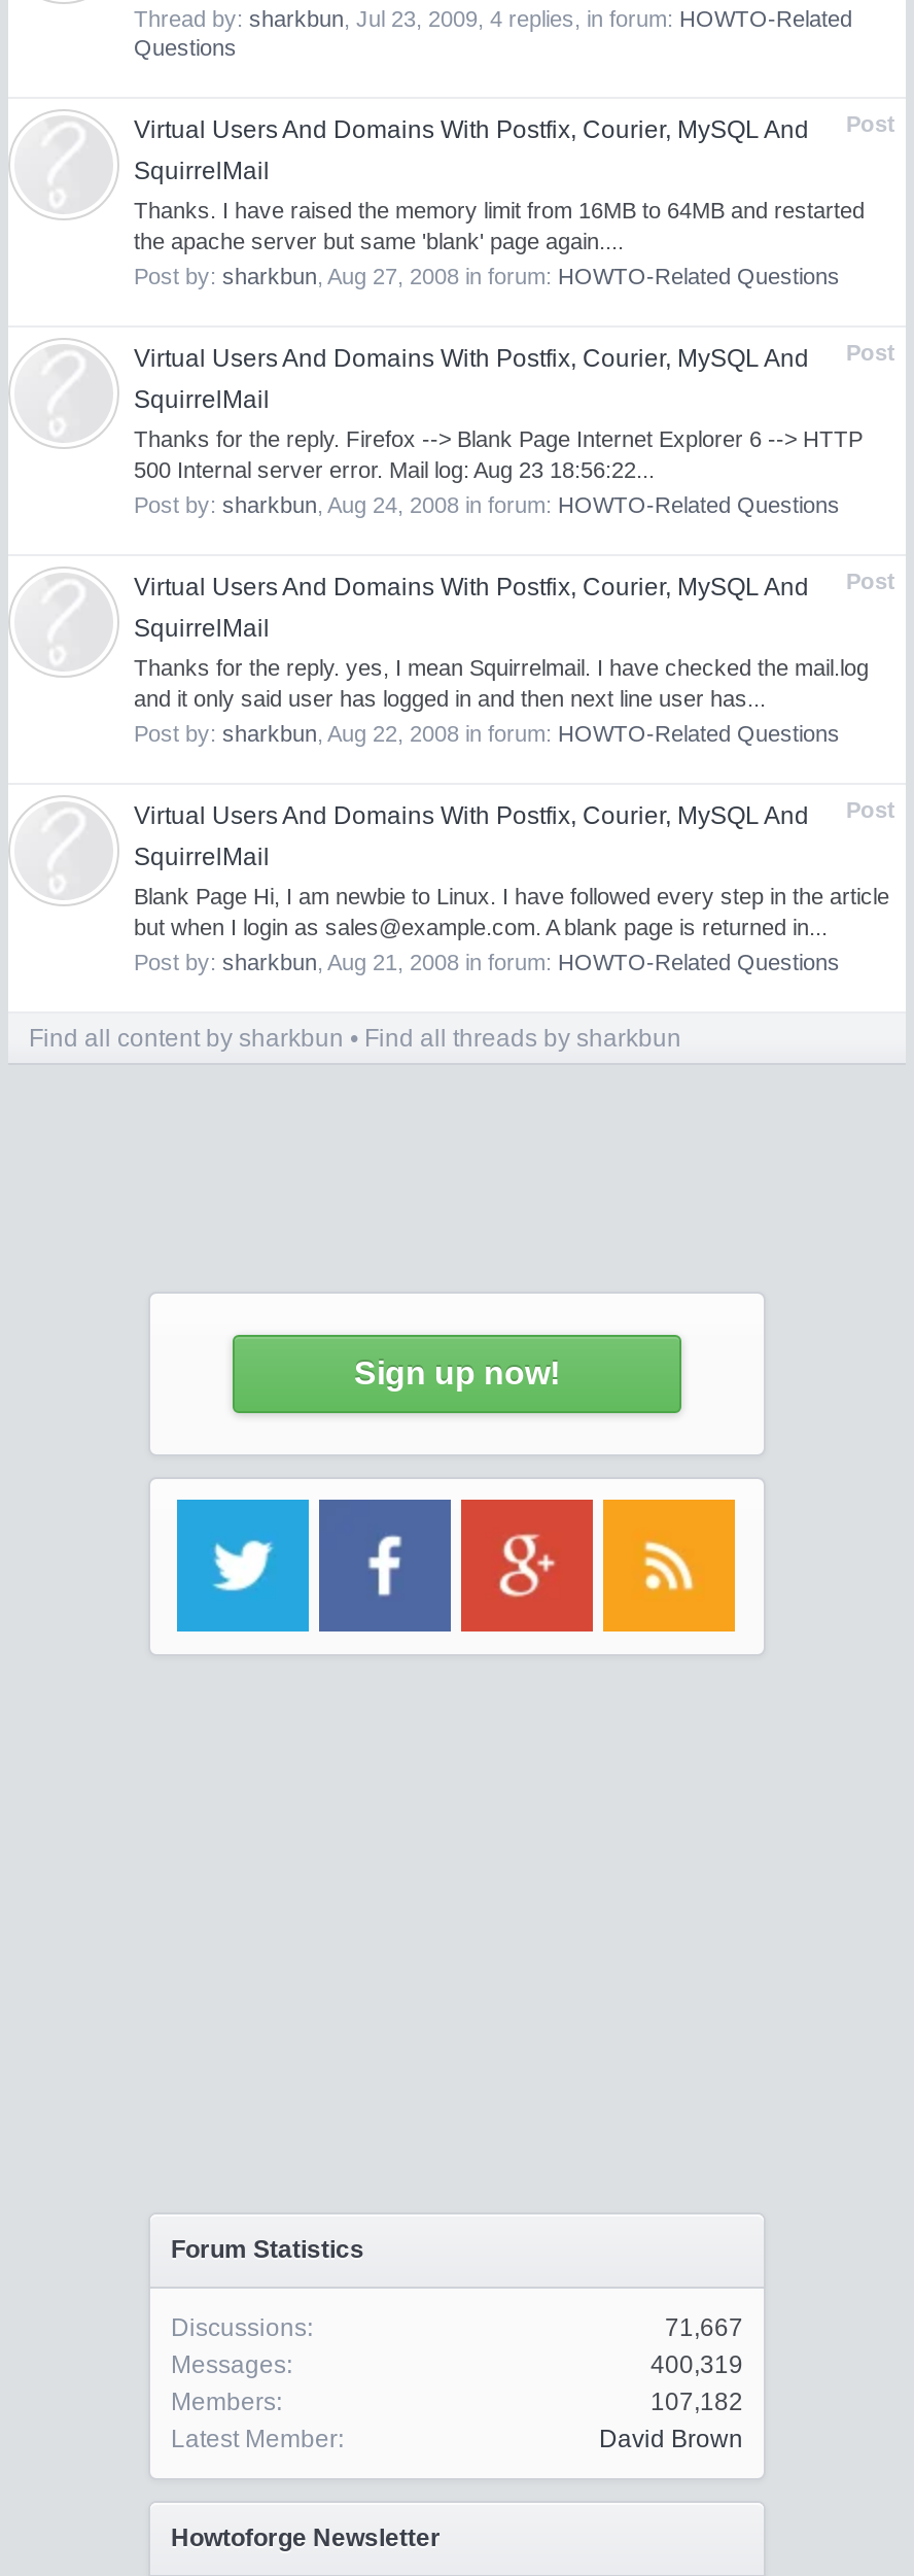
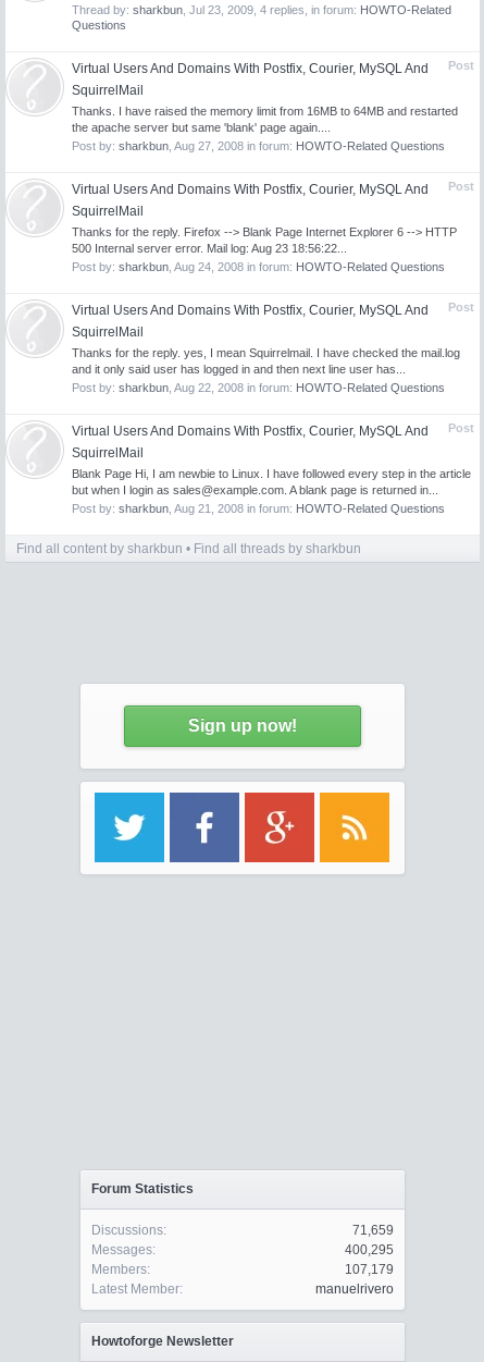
- 71,667
+ 71,659

- 400,319
+ 400,295

- 107,182
+ 107,179

- David Brown
+ manuelrivero
